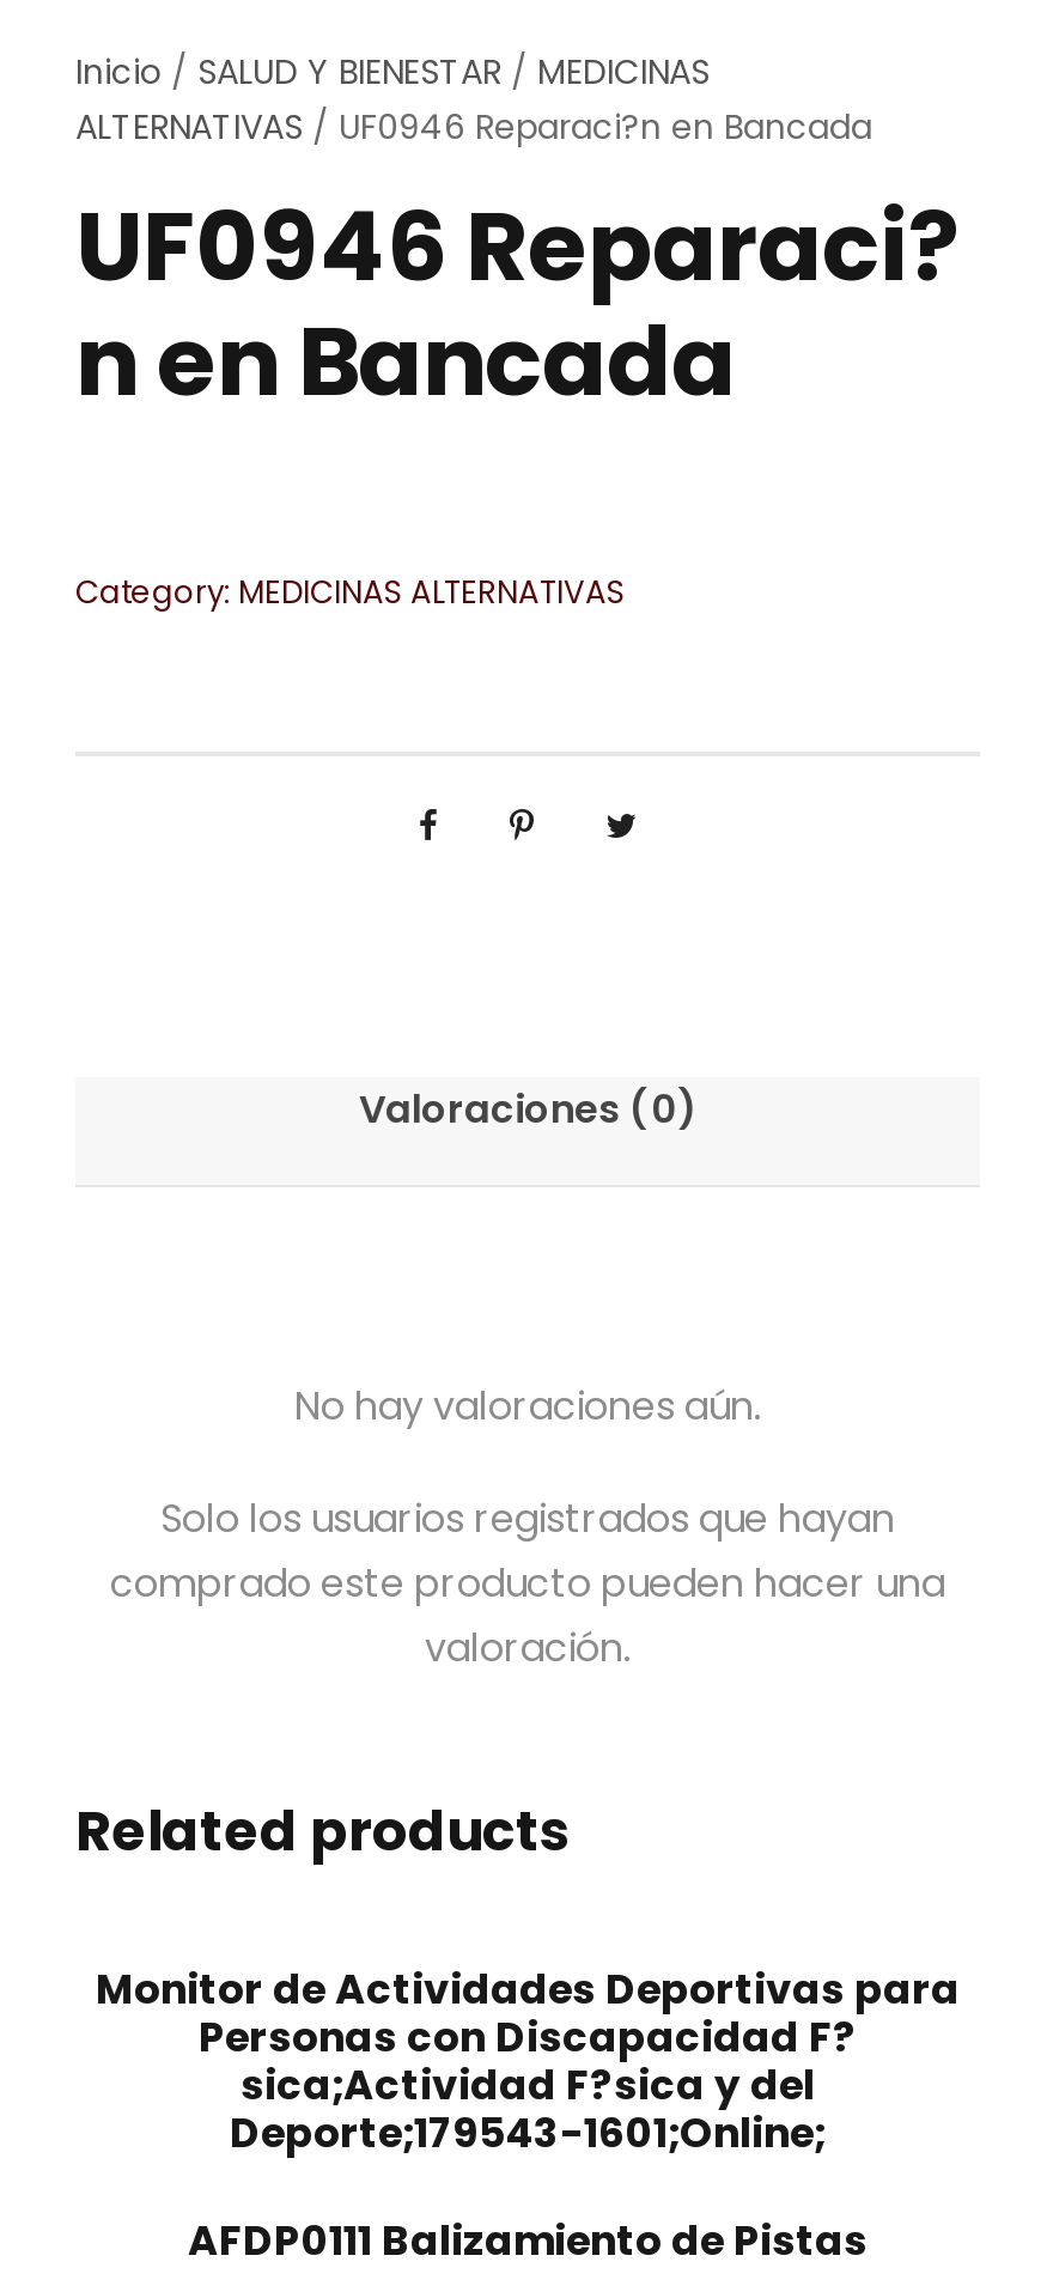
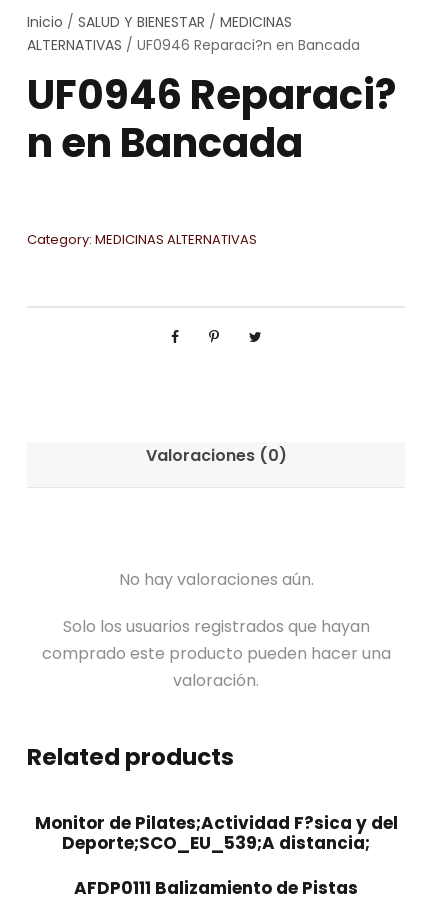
- Monitor de Actividades Deportivas para
- Personas con Discapacidad F?
- sica;Actividad F?sica y del
- Deporte;179543-1601;Online;
+ Monitor de Pilates;Actividad F?sica y del
+ Deporte;SCO_EU_539;A distancia;
